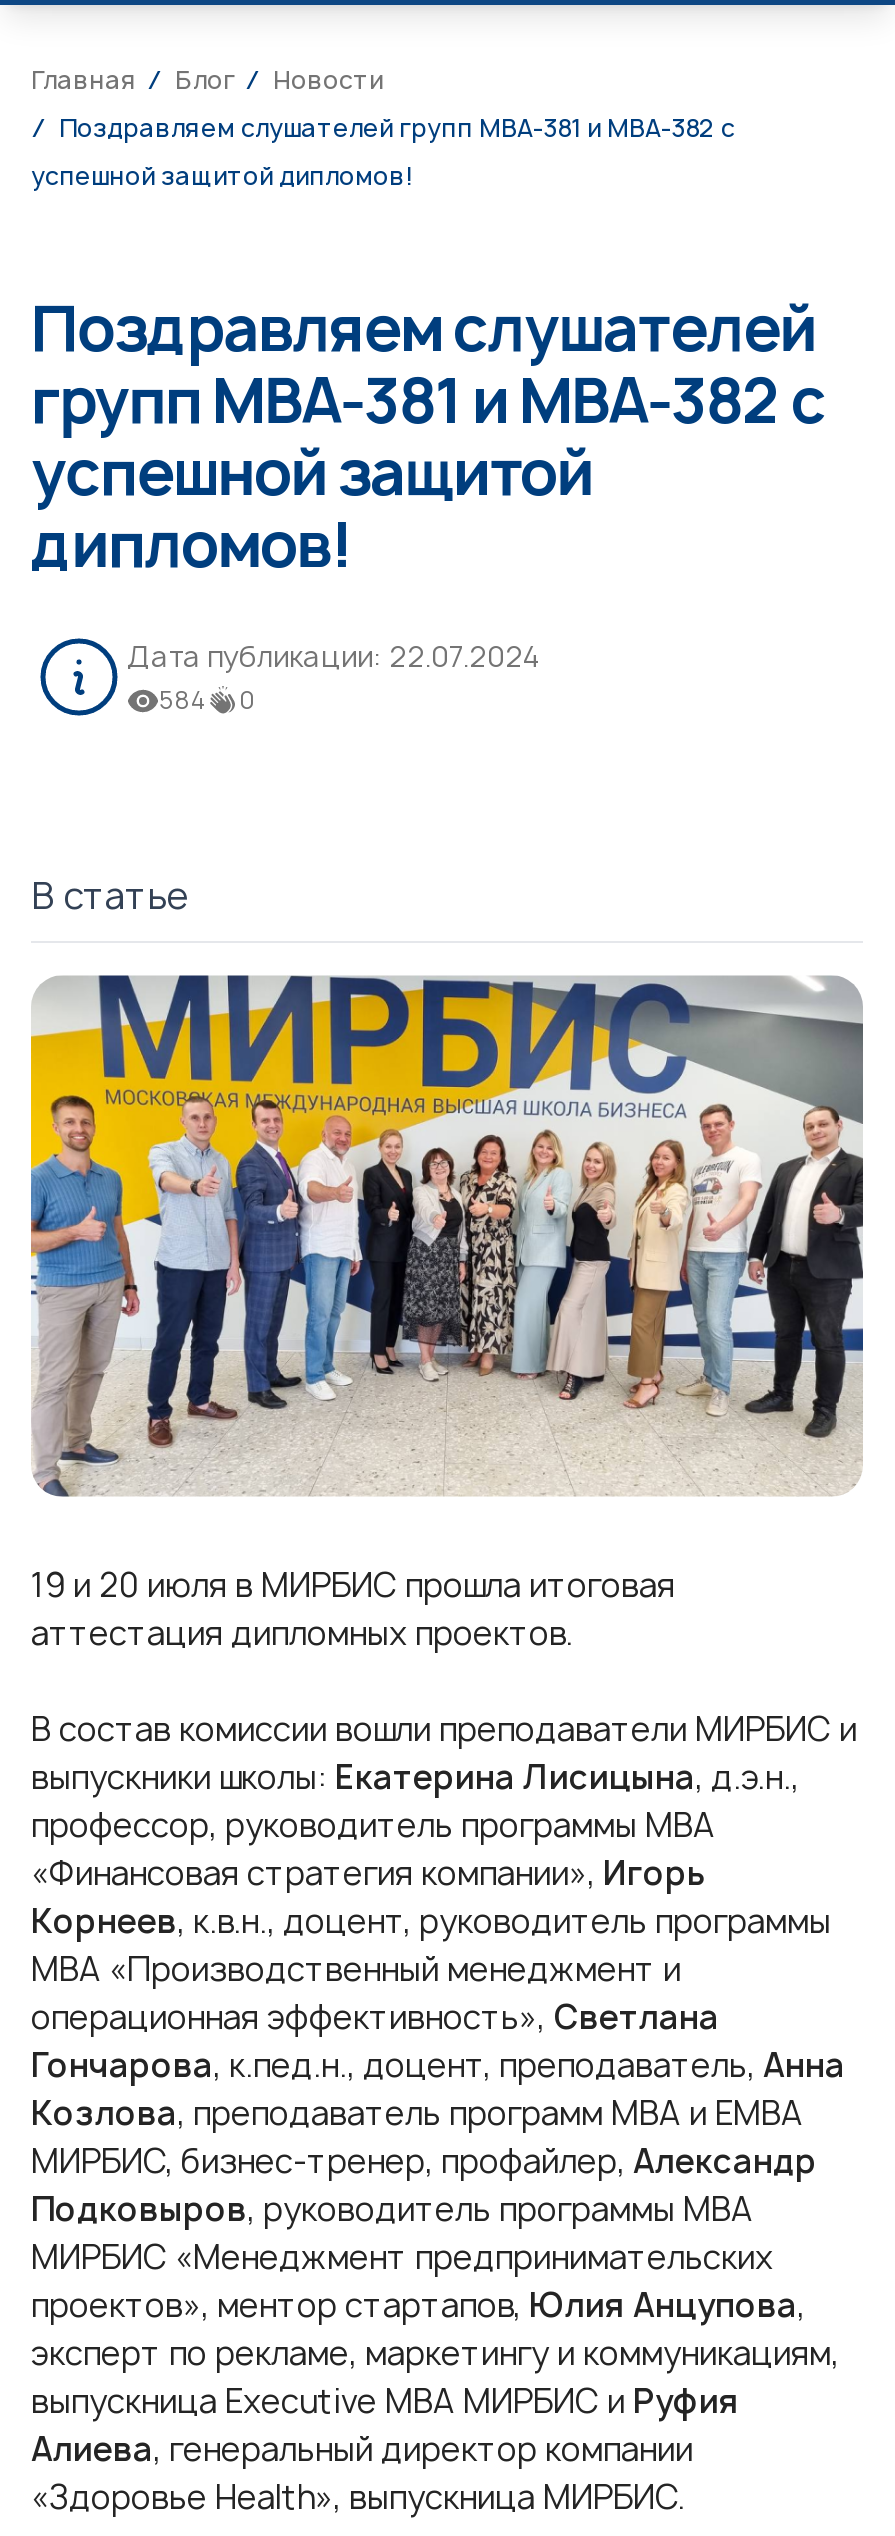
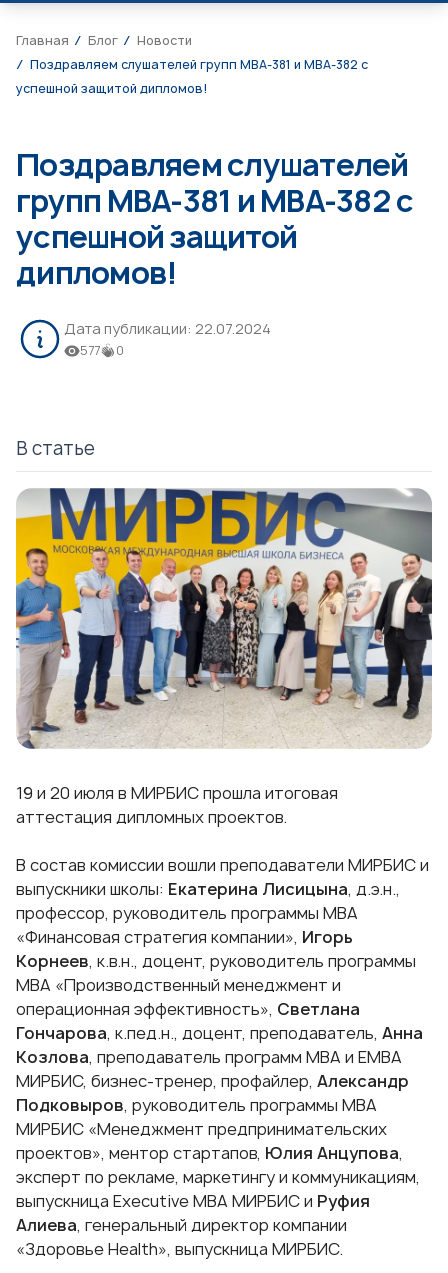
- 584 0
+ 577 0
